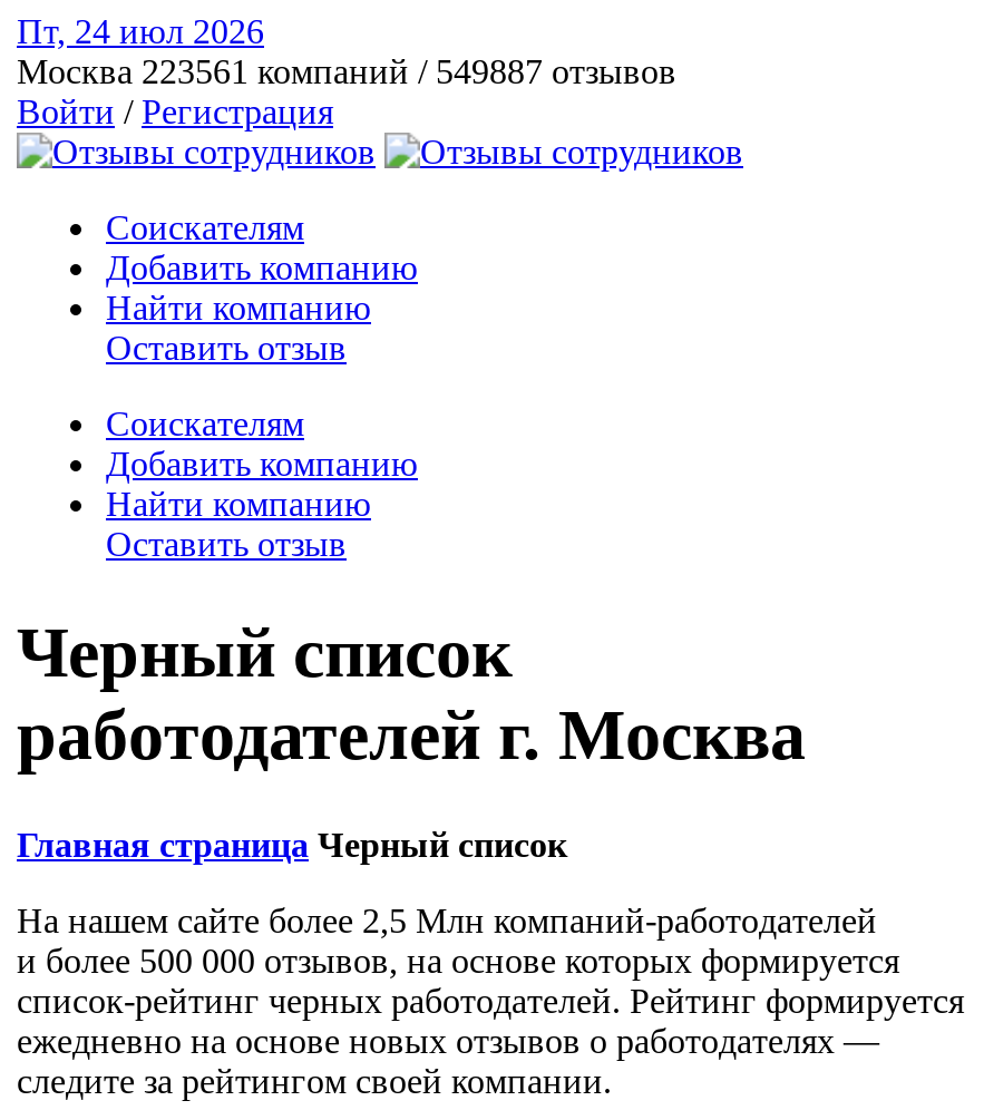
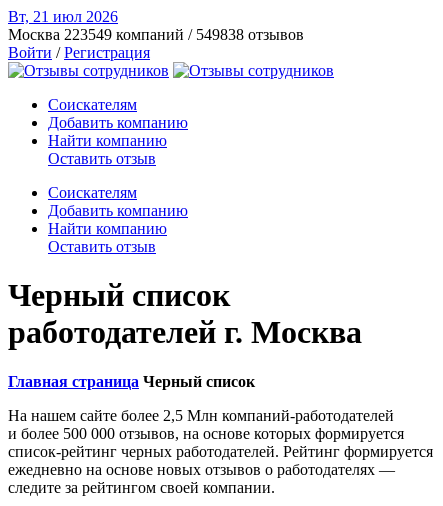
- Пт, 24 июл 2026
+ Вт, 21 июл 2026

- Москва 223561 компаний / 549887 отзывов
+ Москва 223549 компаний / 549838 отзывов
